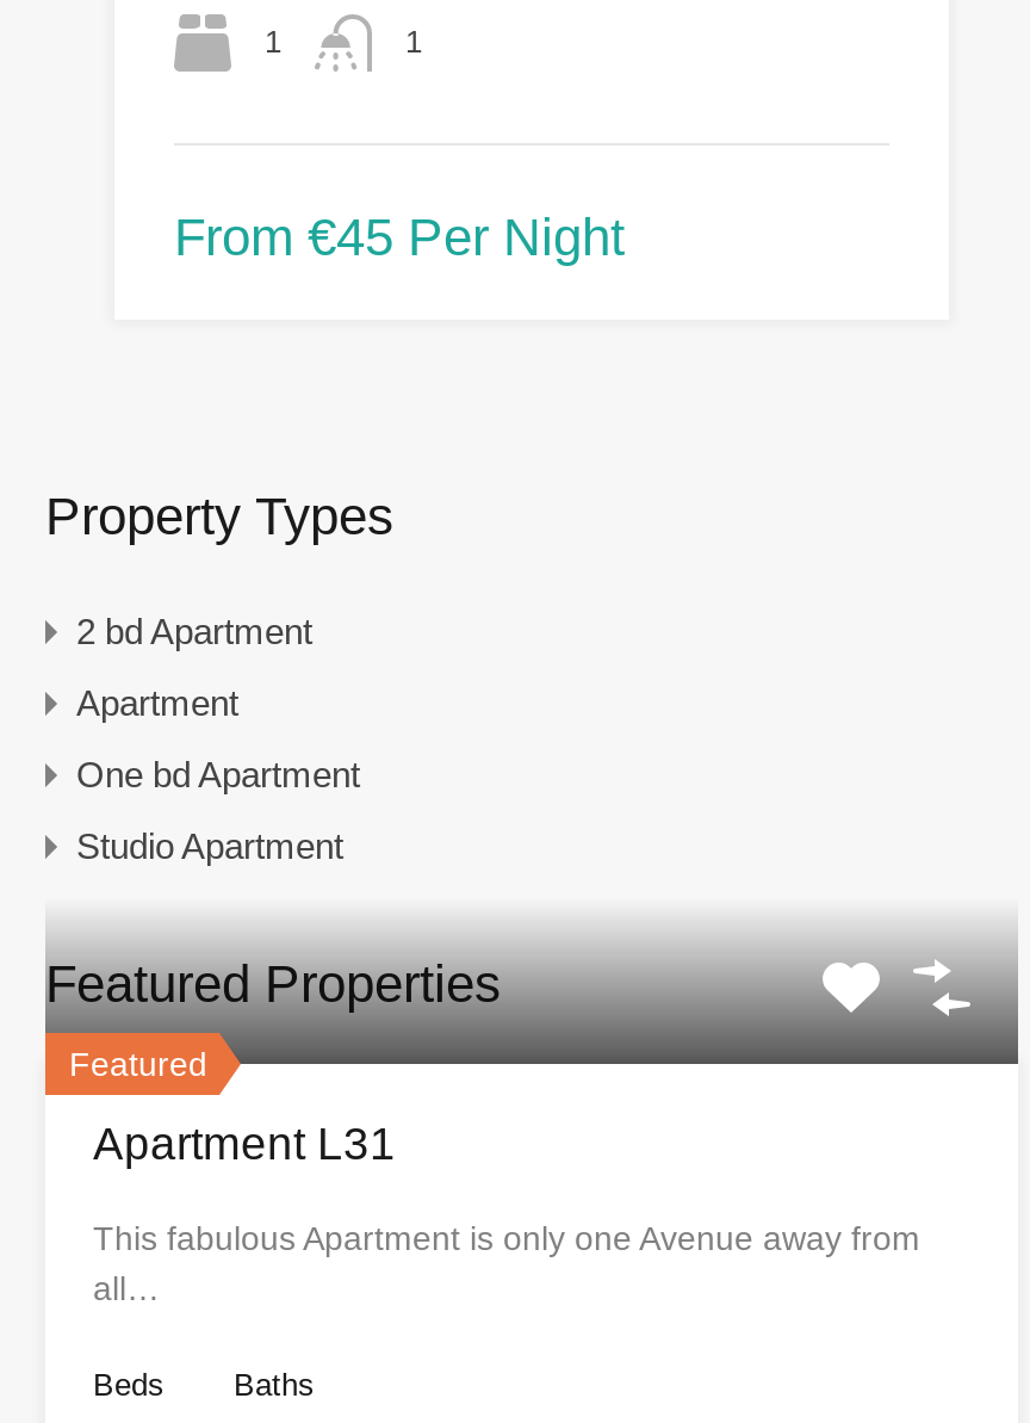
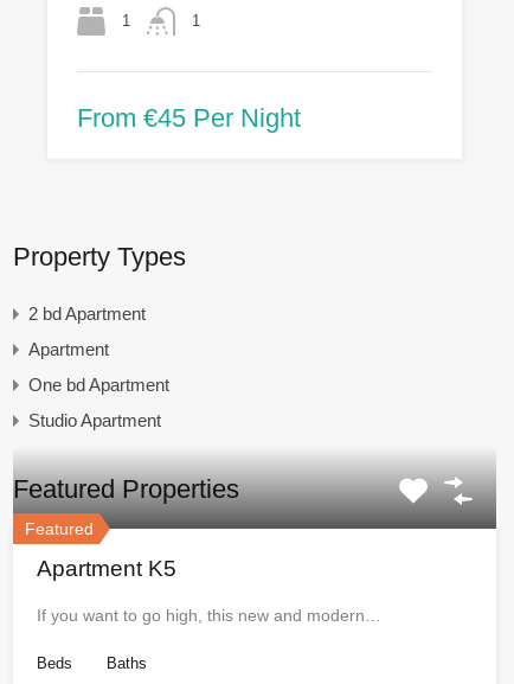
- Apartment L31
+ Apartment K5

- This fabulous Apartment is only one Avenue away from
- all…
+ If you want to go high, this new and modern…
